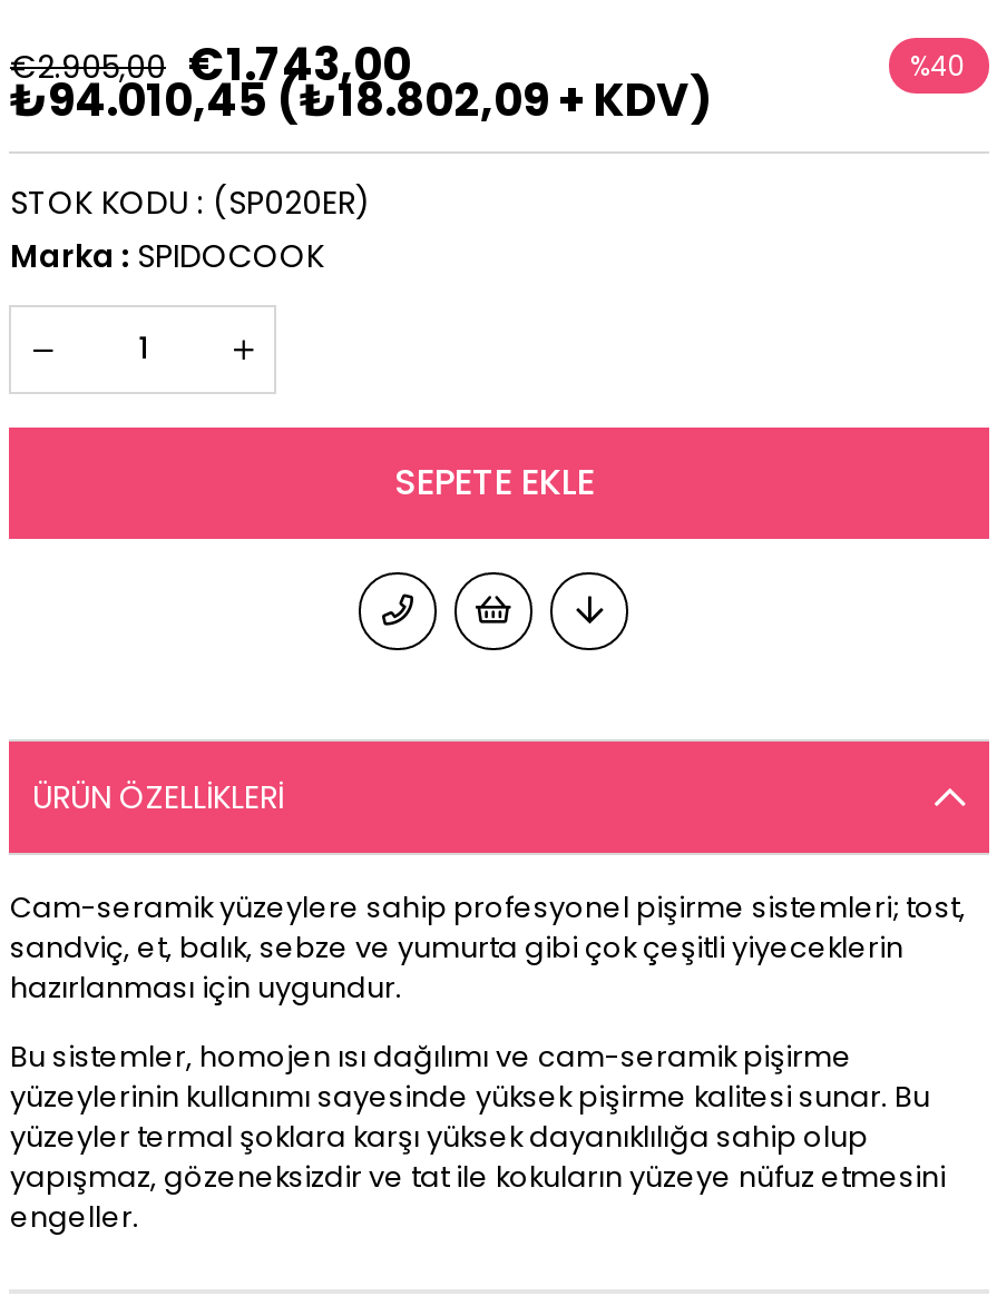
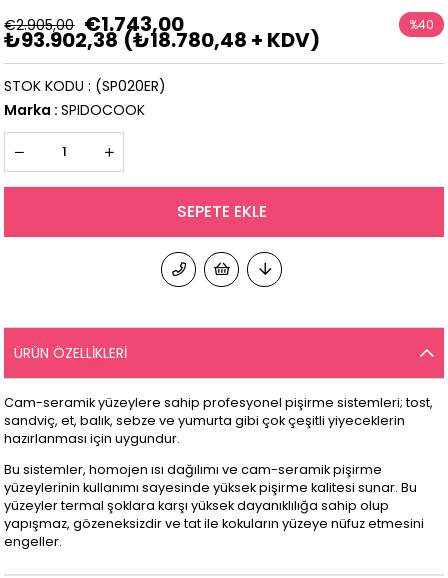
- ₺94.010,45 (₺18.802,09 + KDV)
+ ₺93.902,38 (₺18.780,48 + KDV)
